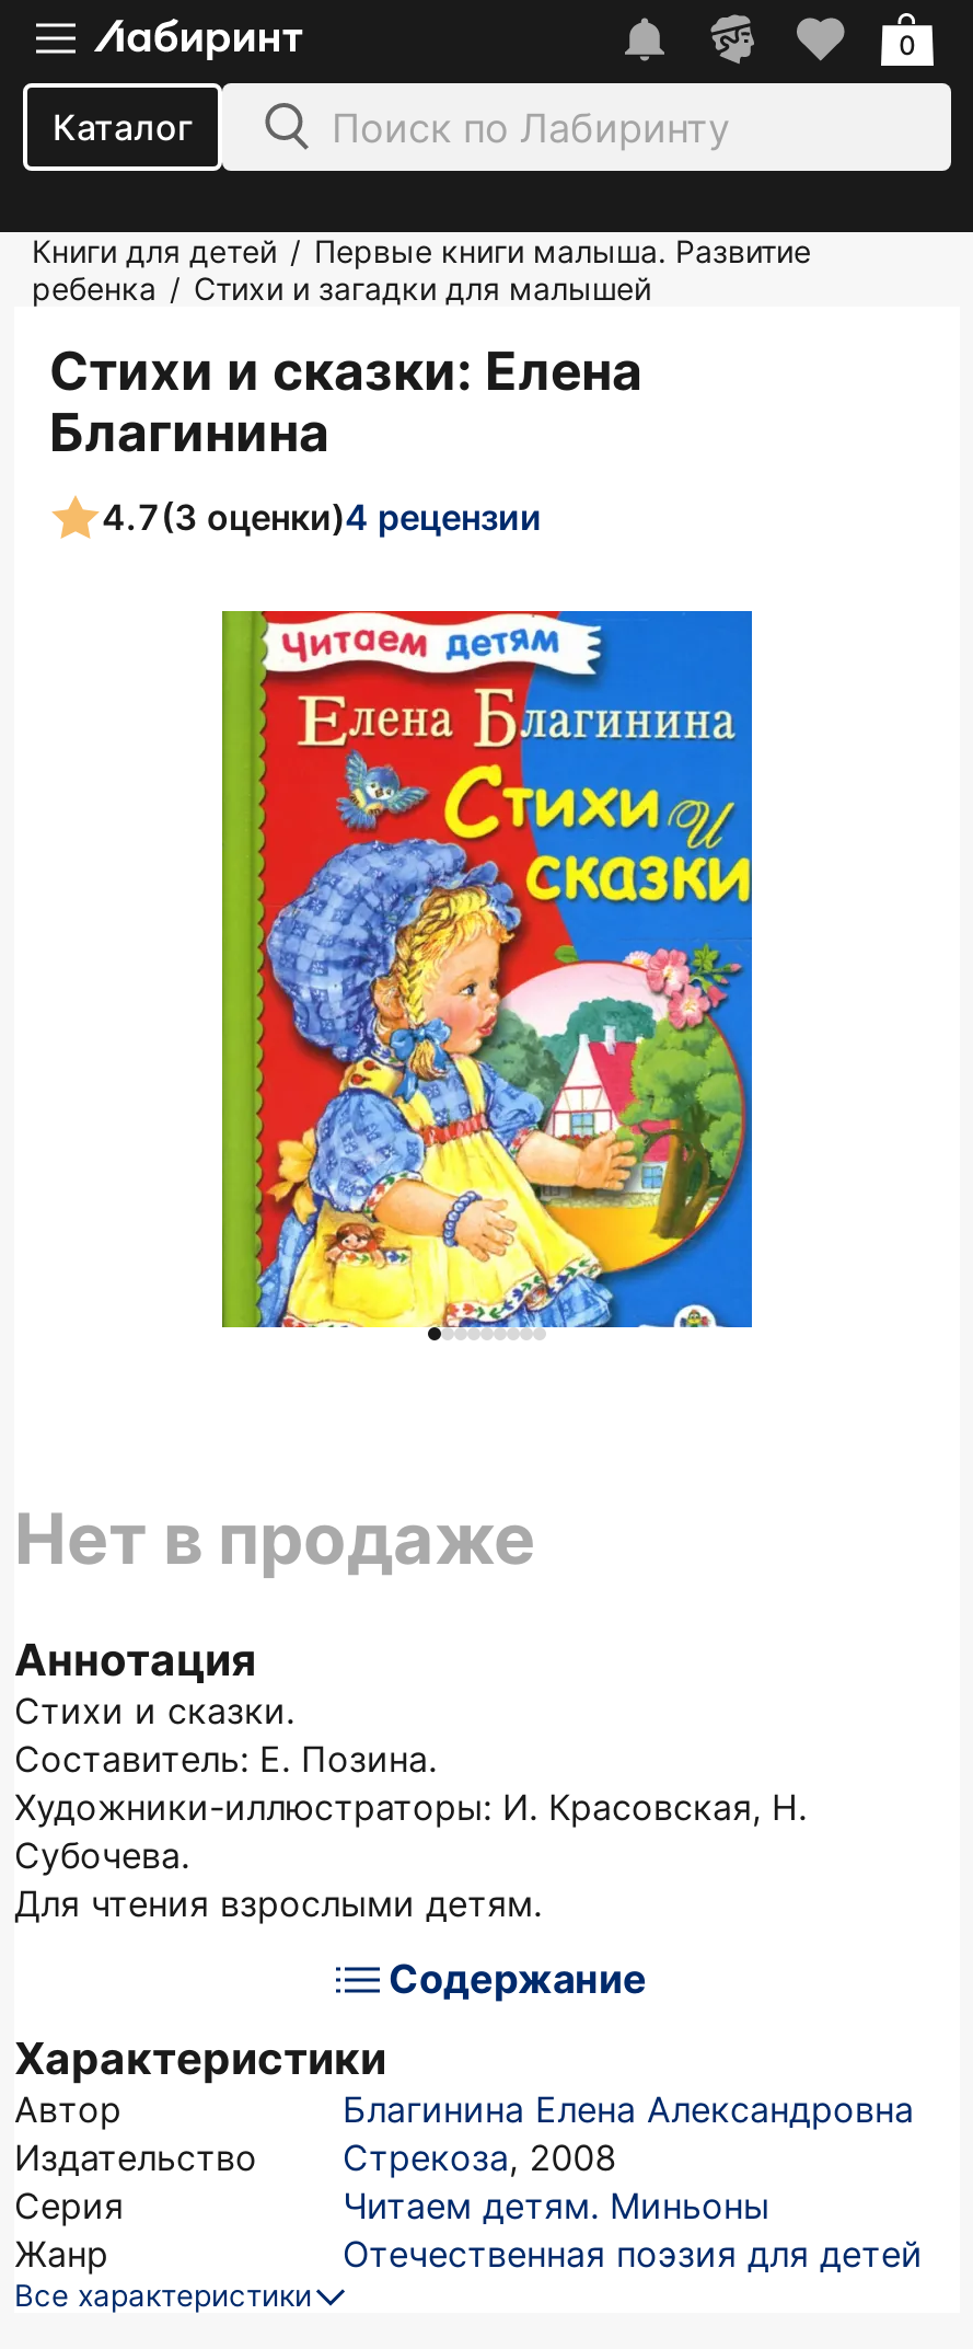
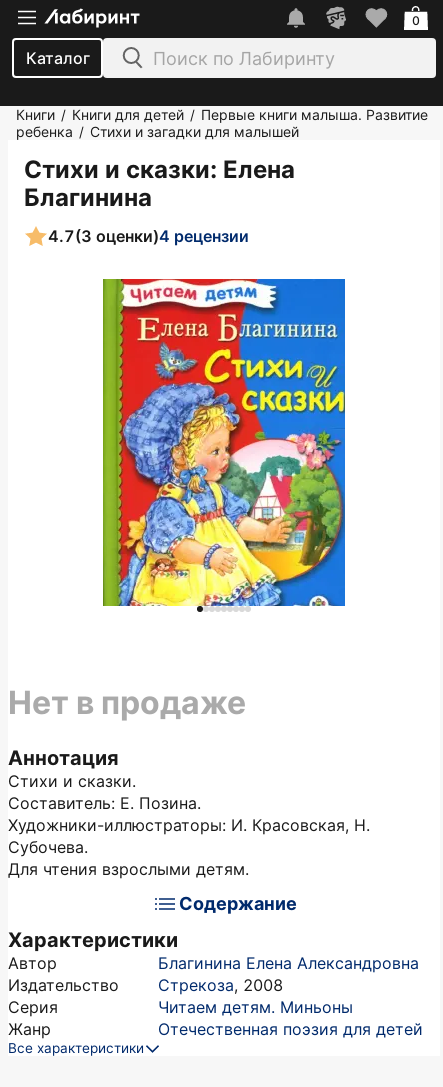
- Книги для детей / Первые книги малыша. Развитие
+ Книги / Книги для детей / Первые книги малыша. Развитие
